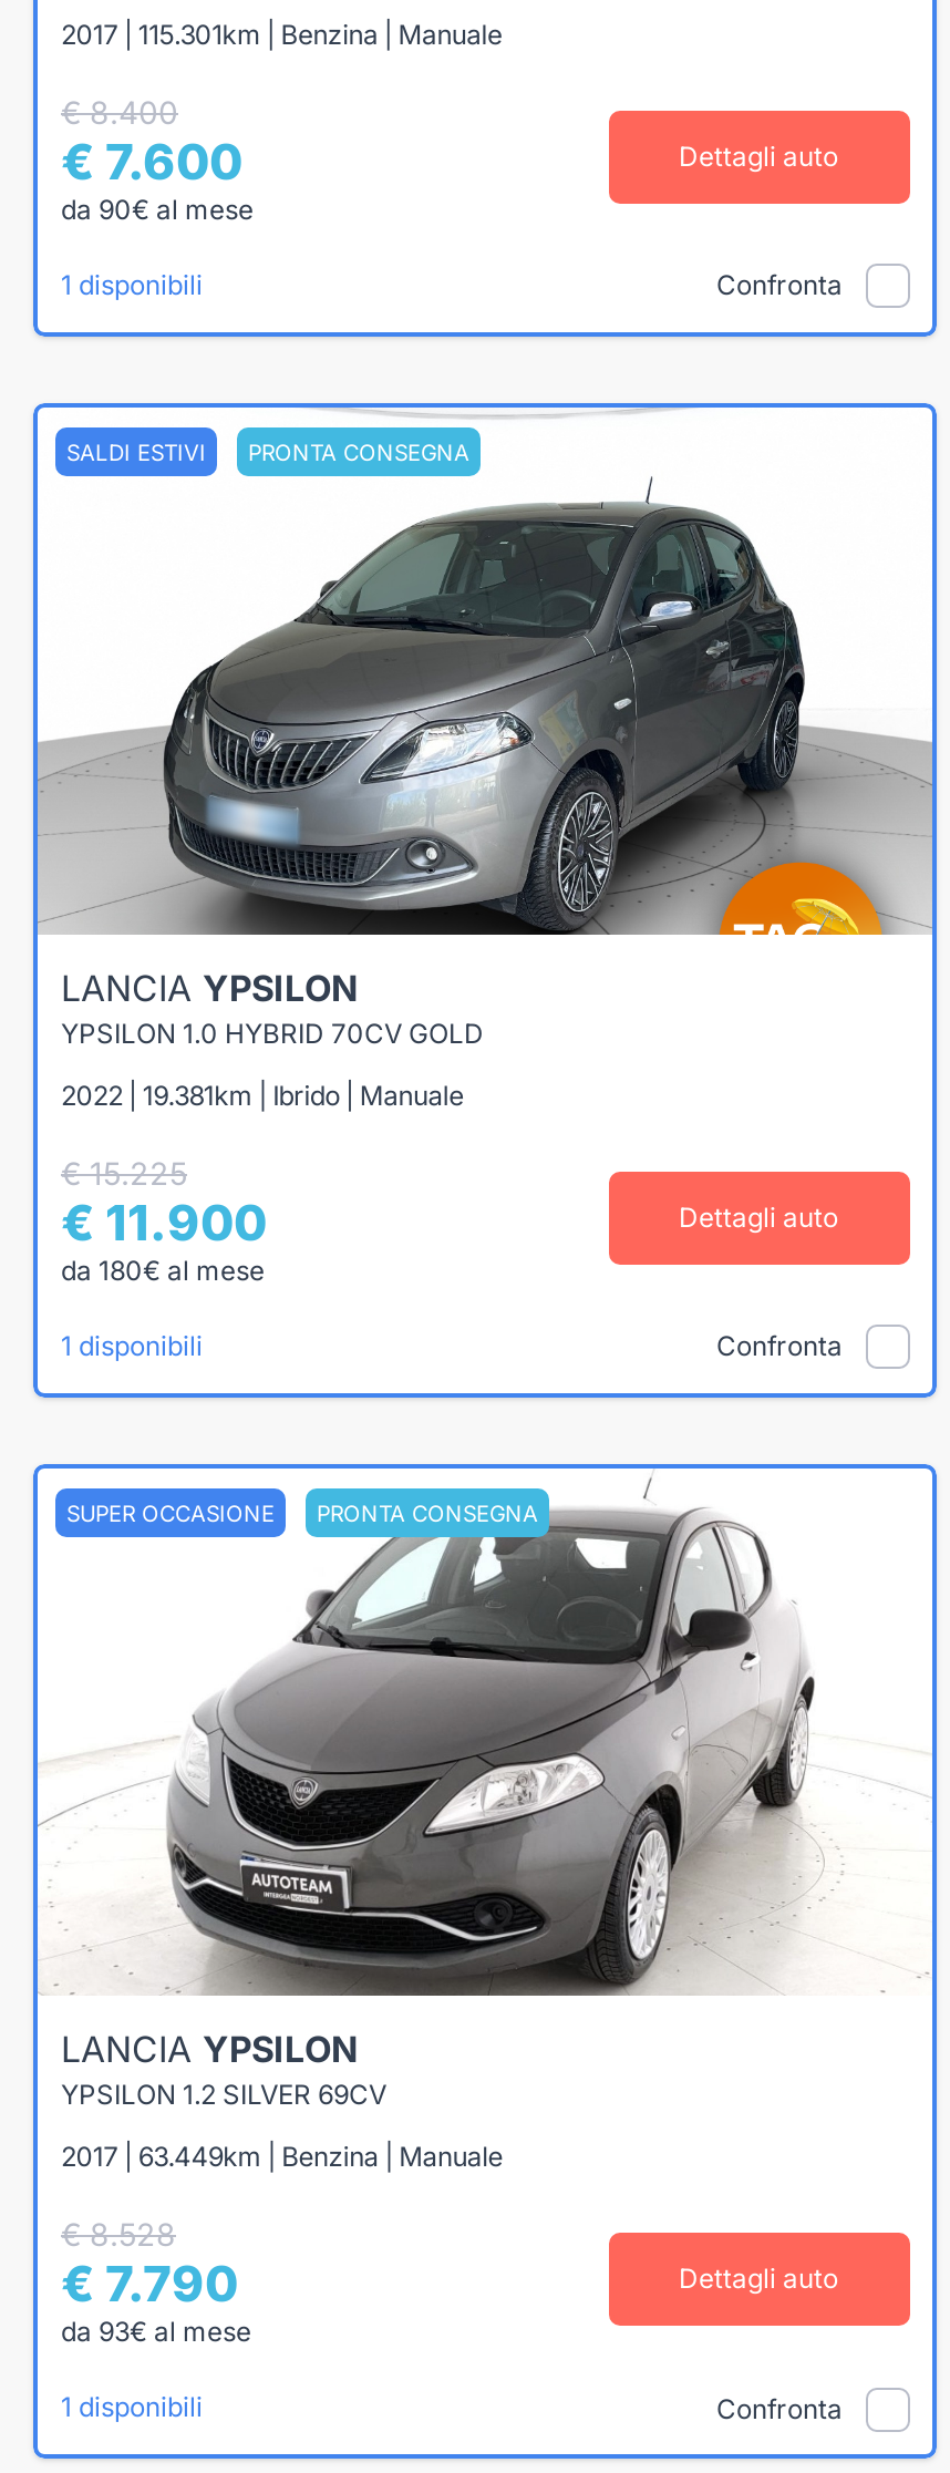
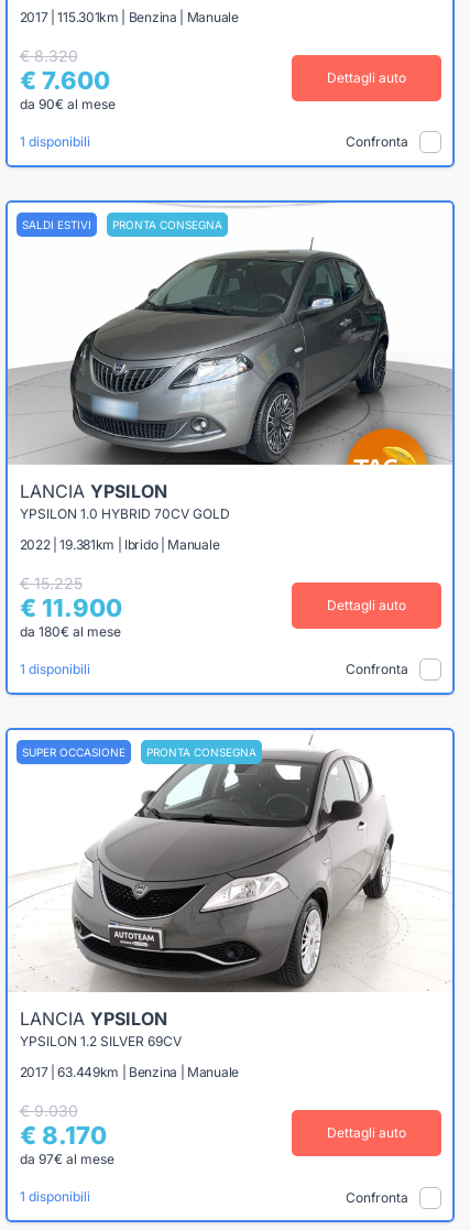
- € 8.400
+ € 8.320

- € 8.528
+ € 9.030

- € 7.790
+ € 8.170

- da 93€ al mese
+ da 97€ al mese
